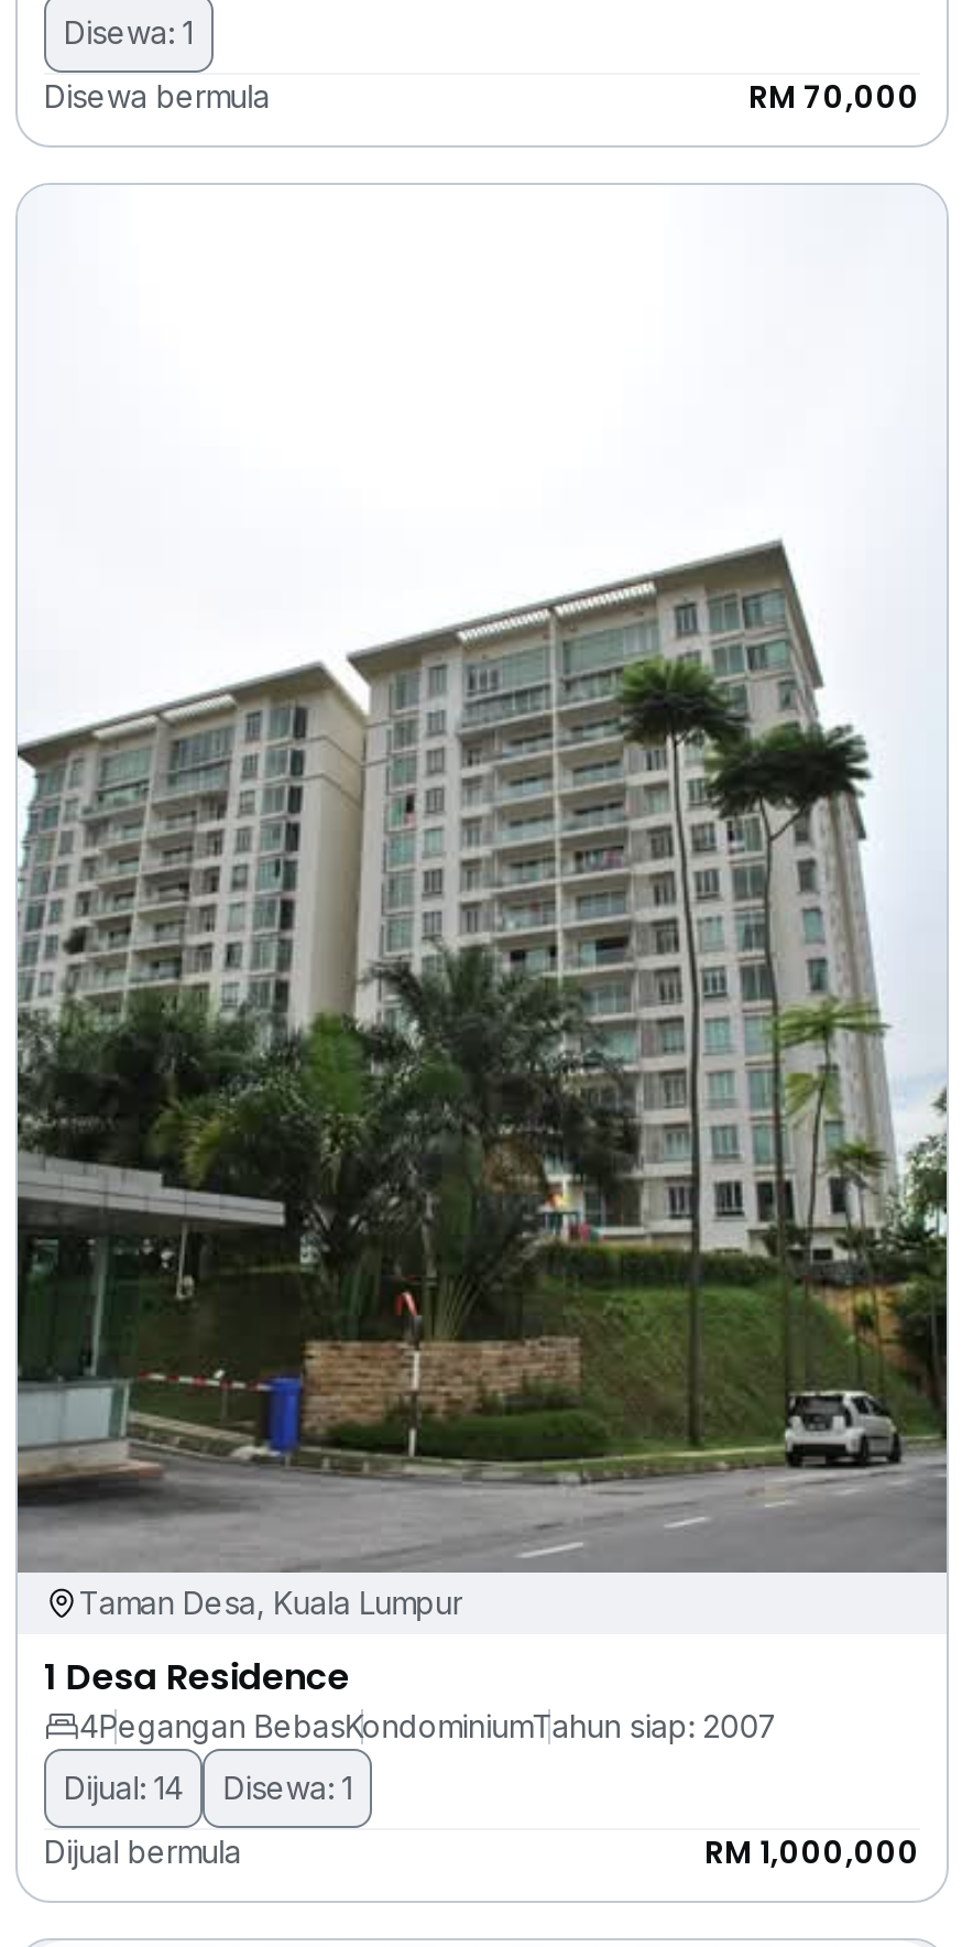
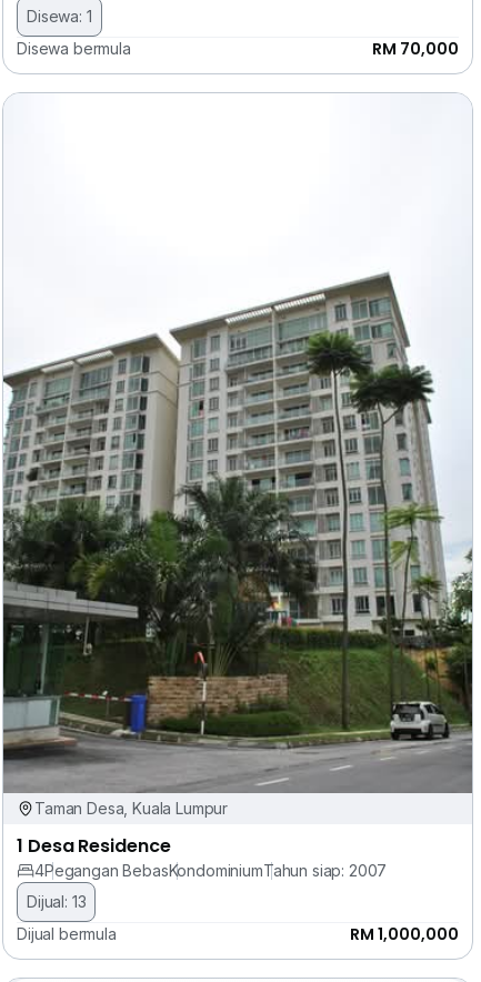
- Dijual: 14
- Disewa: 1
+ Dijual: 13
